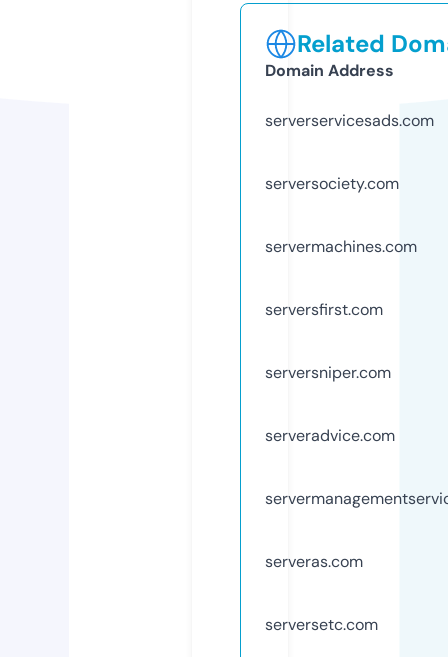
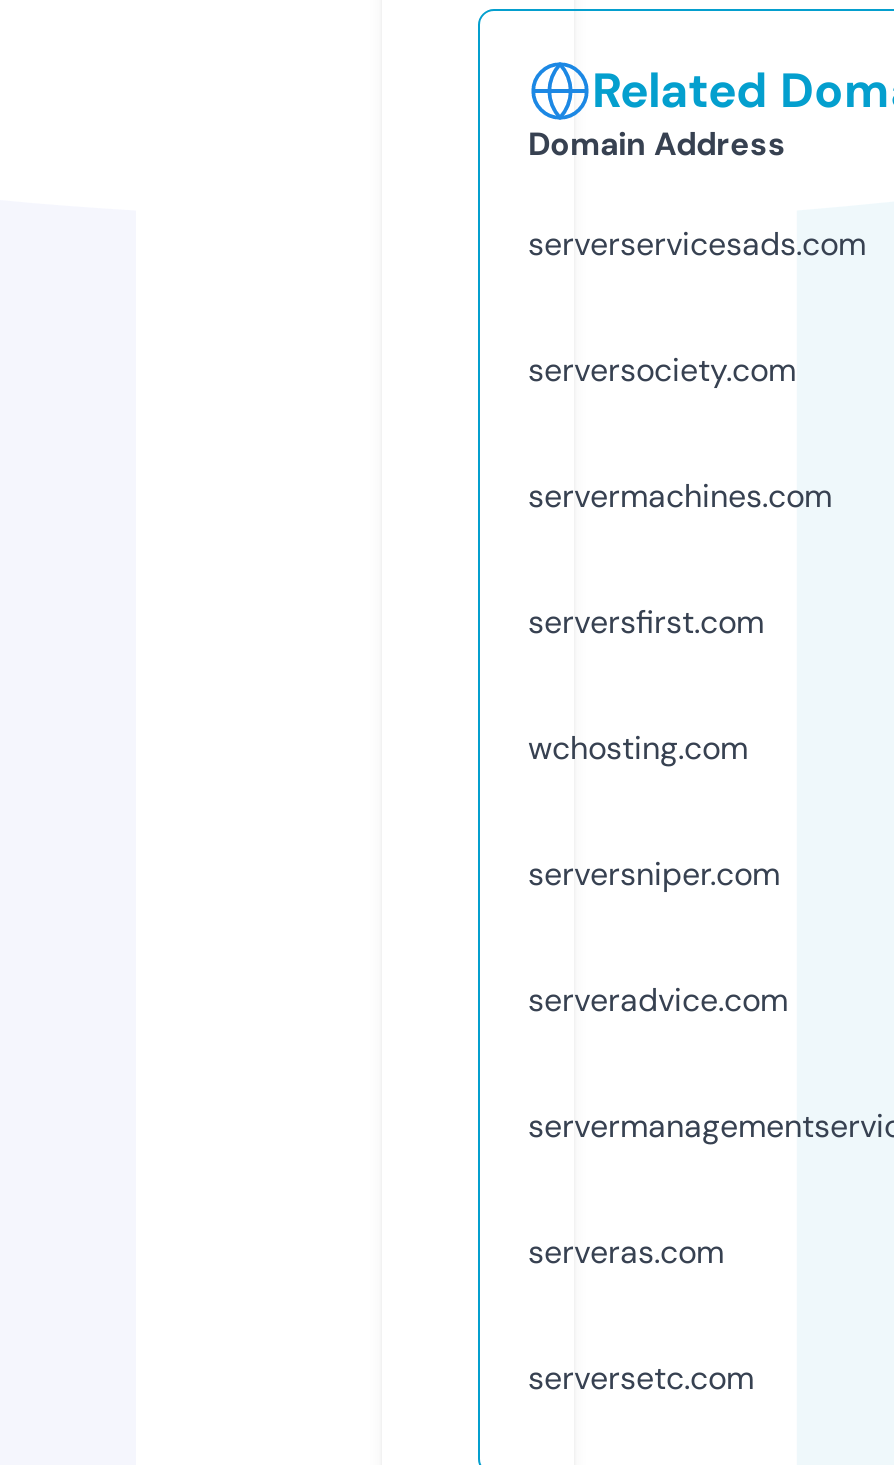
+ wchosting.com
